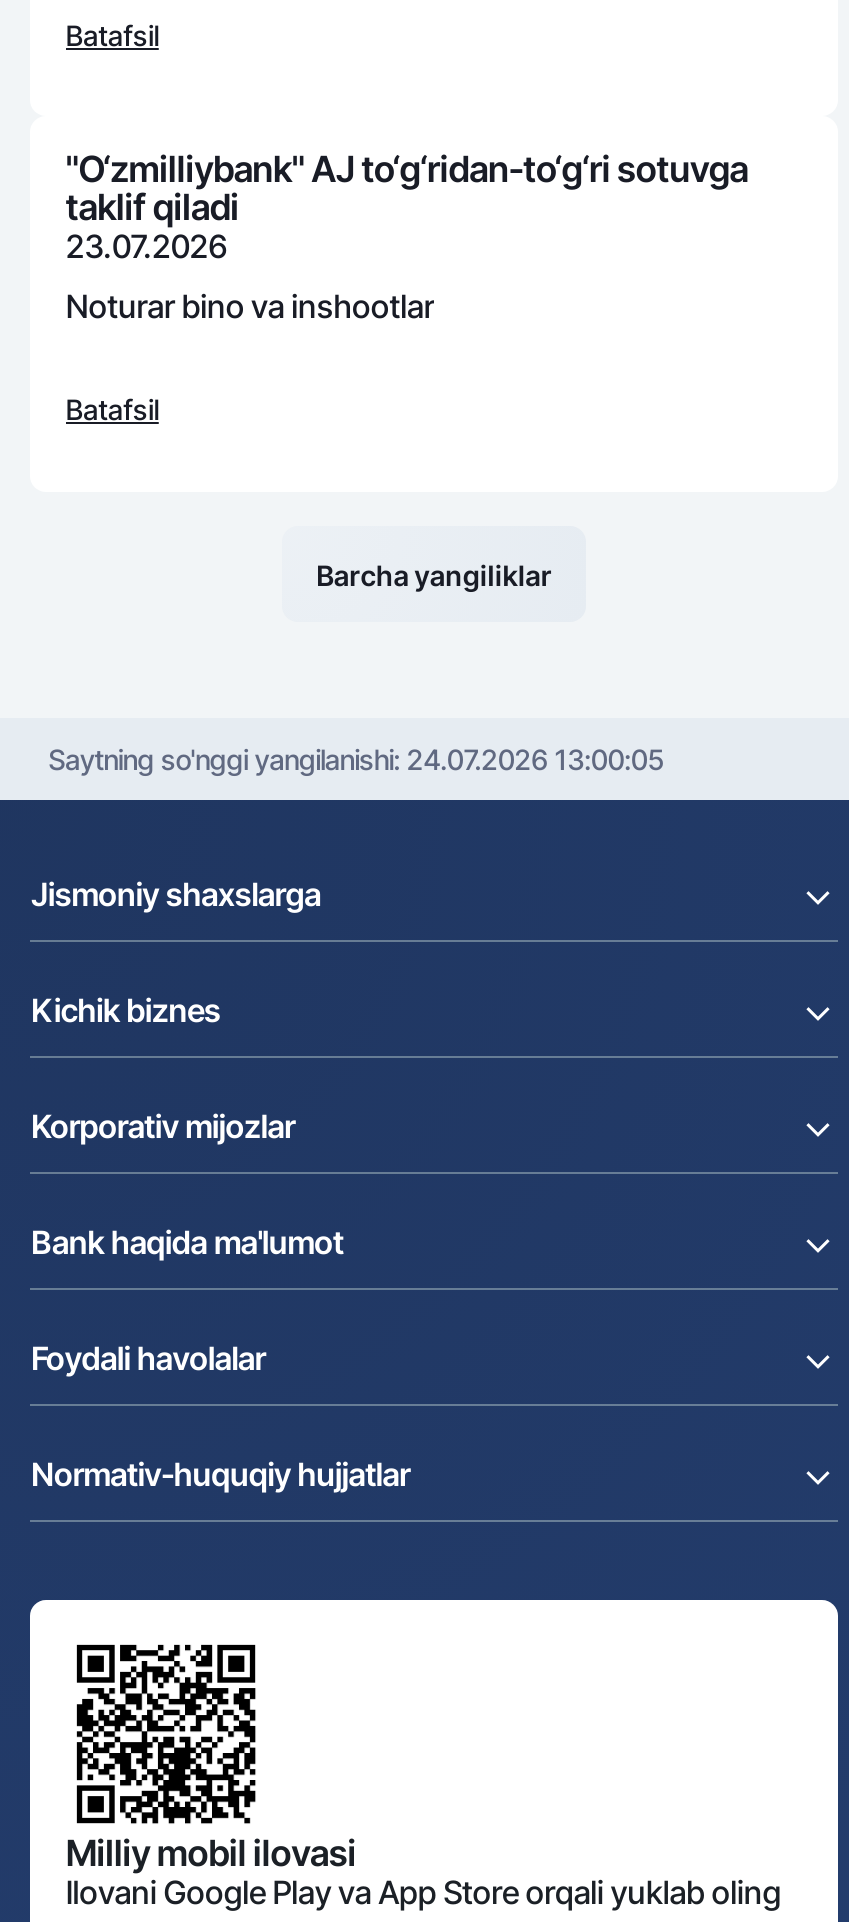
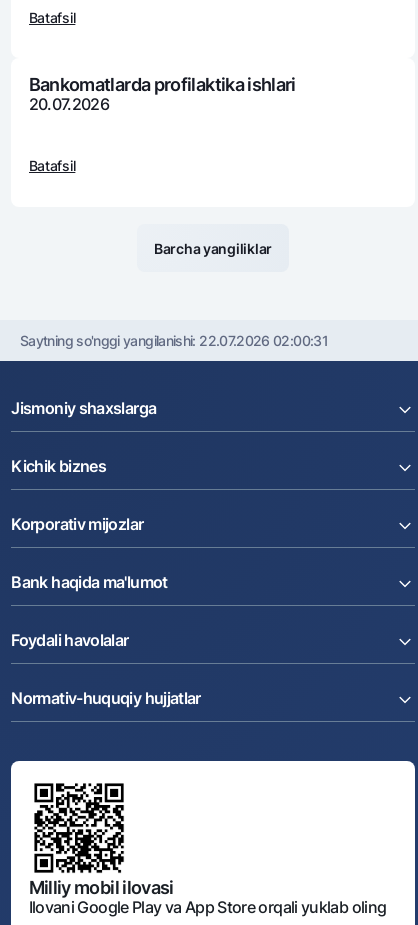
- "O‘zmilliybank" AJ to‘g‘ridan-to‘g‘ri sotuvga
- taklif qiladi
- 23.07.2026
- Noturar bino va inshootlar
+ Bankomatlarda profilaktika ishlari
+ 20.07.2026

- Saytning so'nggi yangilanishi: 24.07.2026 13:00:05
+ Saytning so'nggi yangilanishi: 22.07.2026 02:00:31
